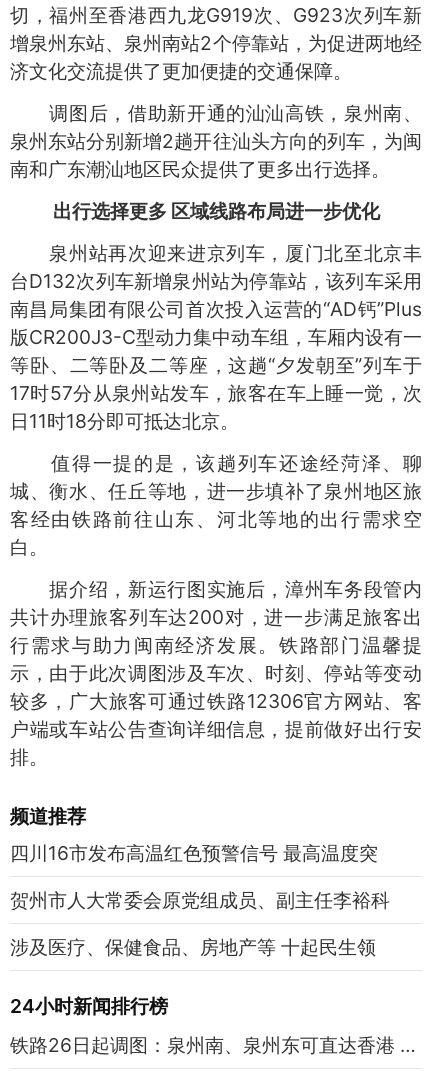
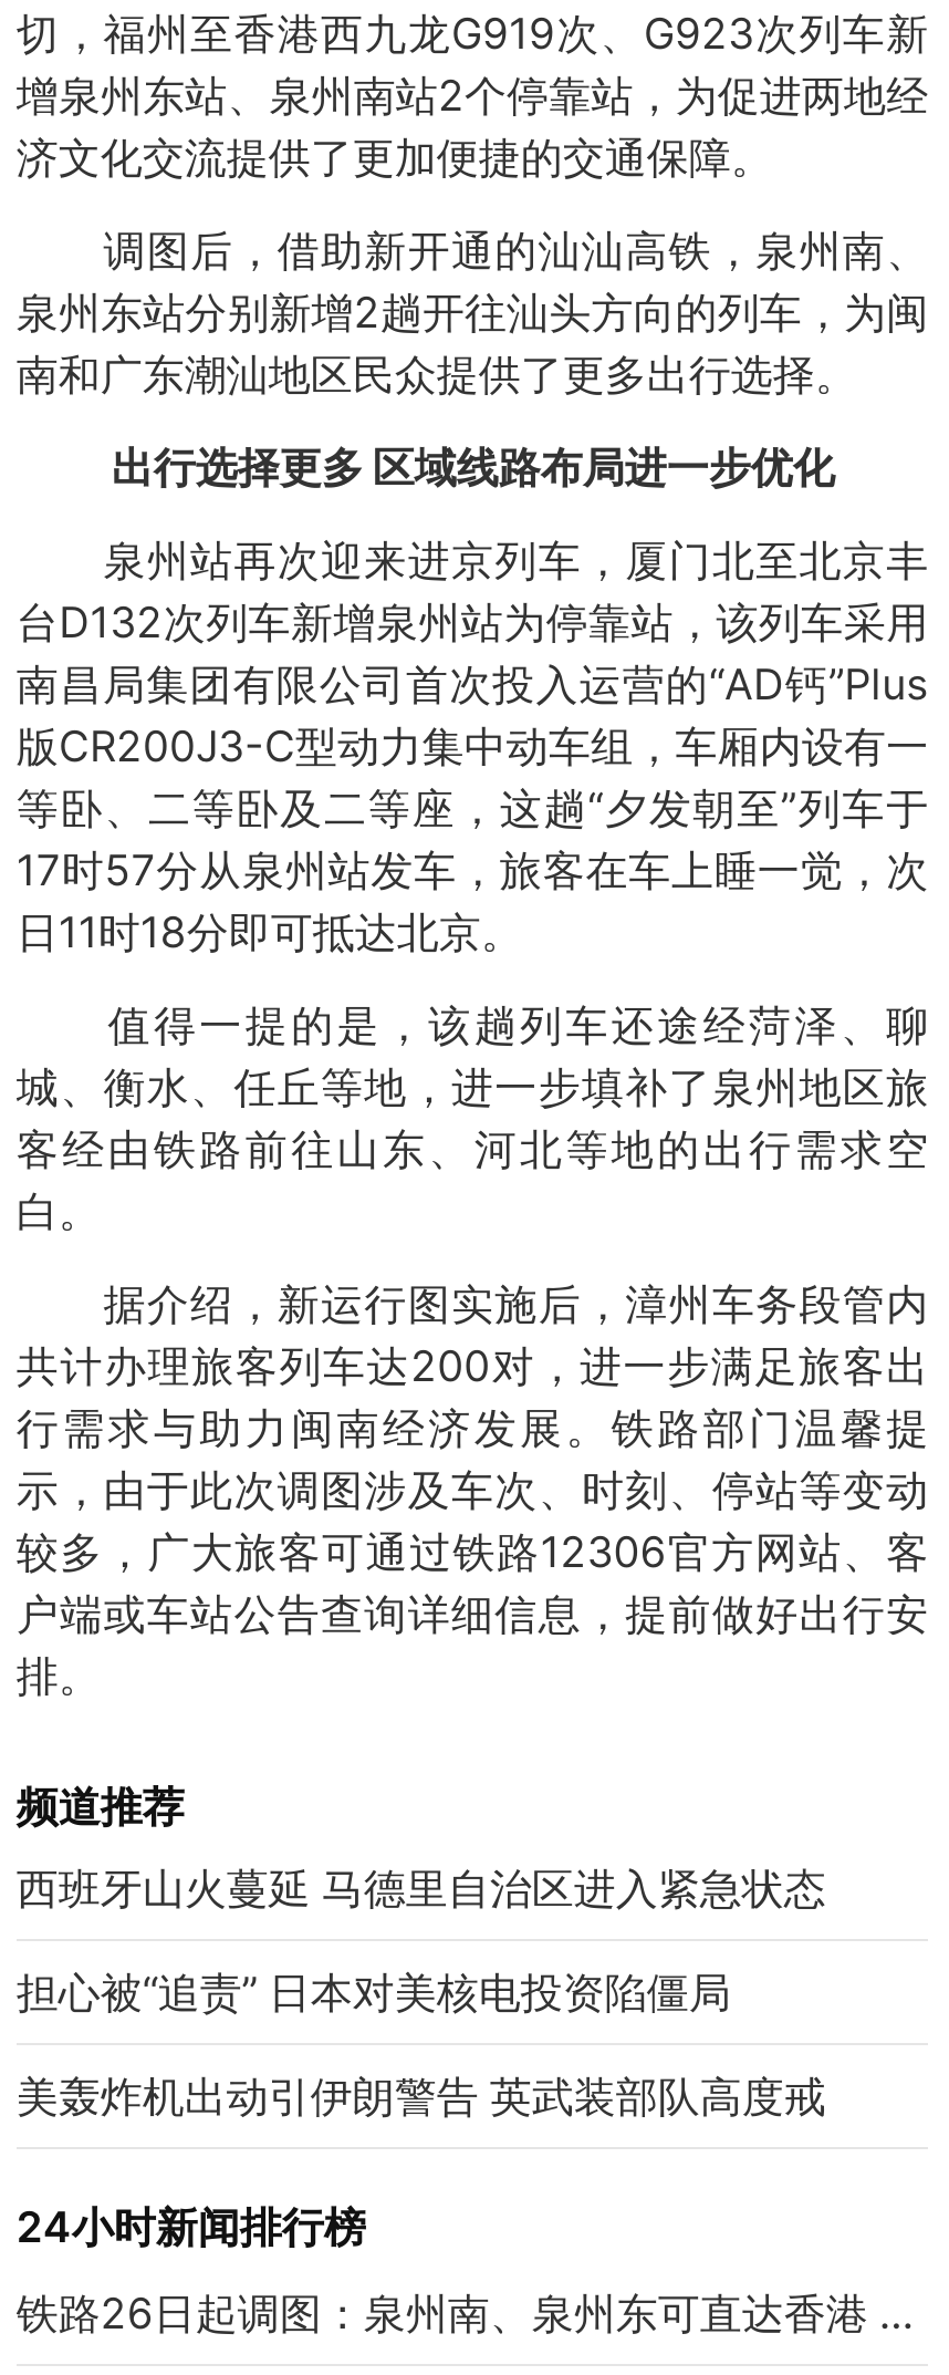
- 四川16市发布高温红色预警信号 最高温度突
+ 西班牙山火蔓延 马德里自治区进入紧急状态

- 贺州市人大常委会原党组成员、副主任李裕科
+ 担心被“追责” 日本对美核电投资陷僵局

- 涉及医疗、保健食品、房地产等 十起民生领
+ 美轰炸机出动引伊朗警告 英武装部队高度戒
